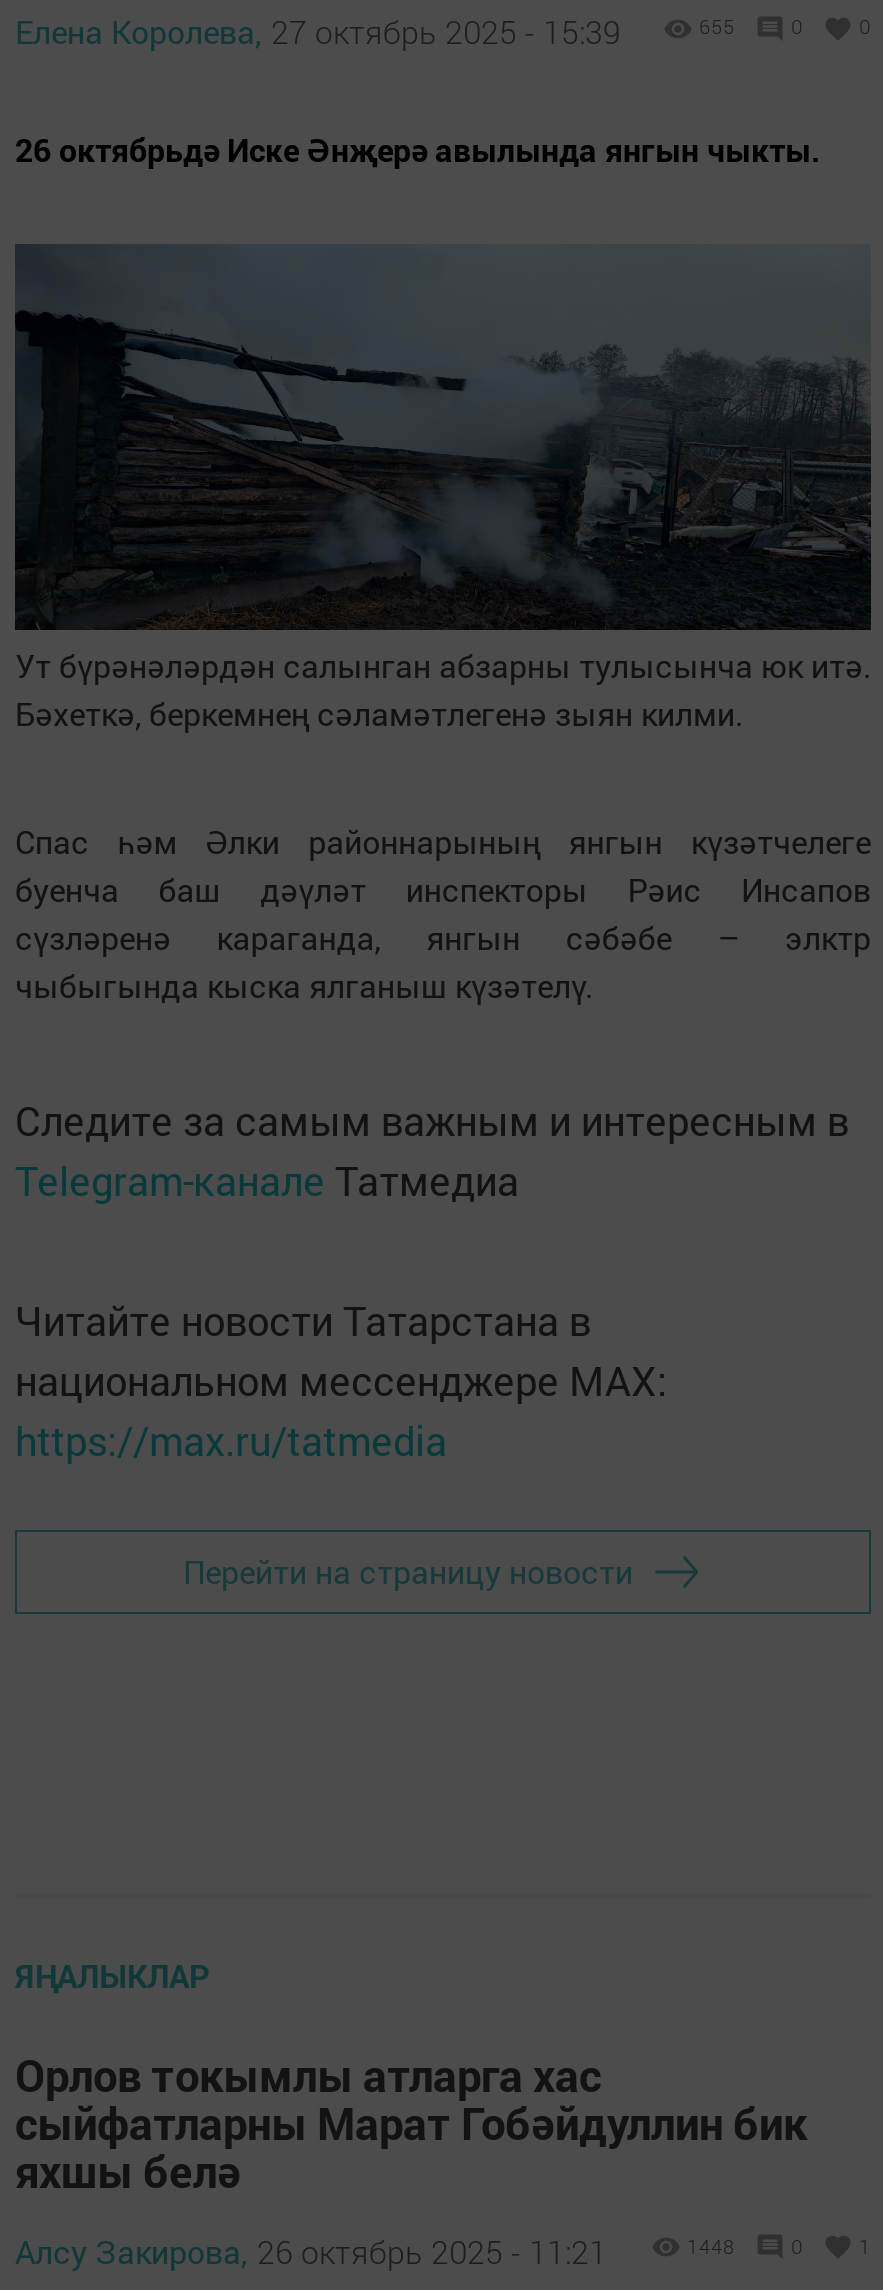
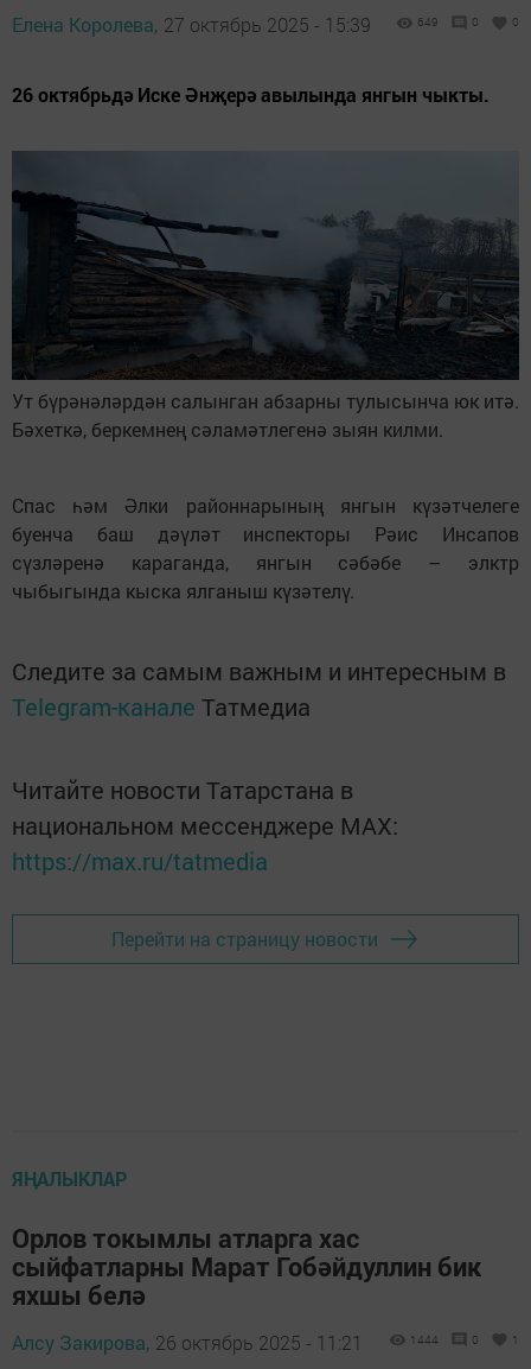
- 655
+ 649

- 1448
+ 1444
